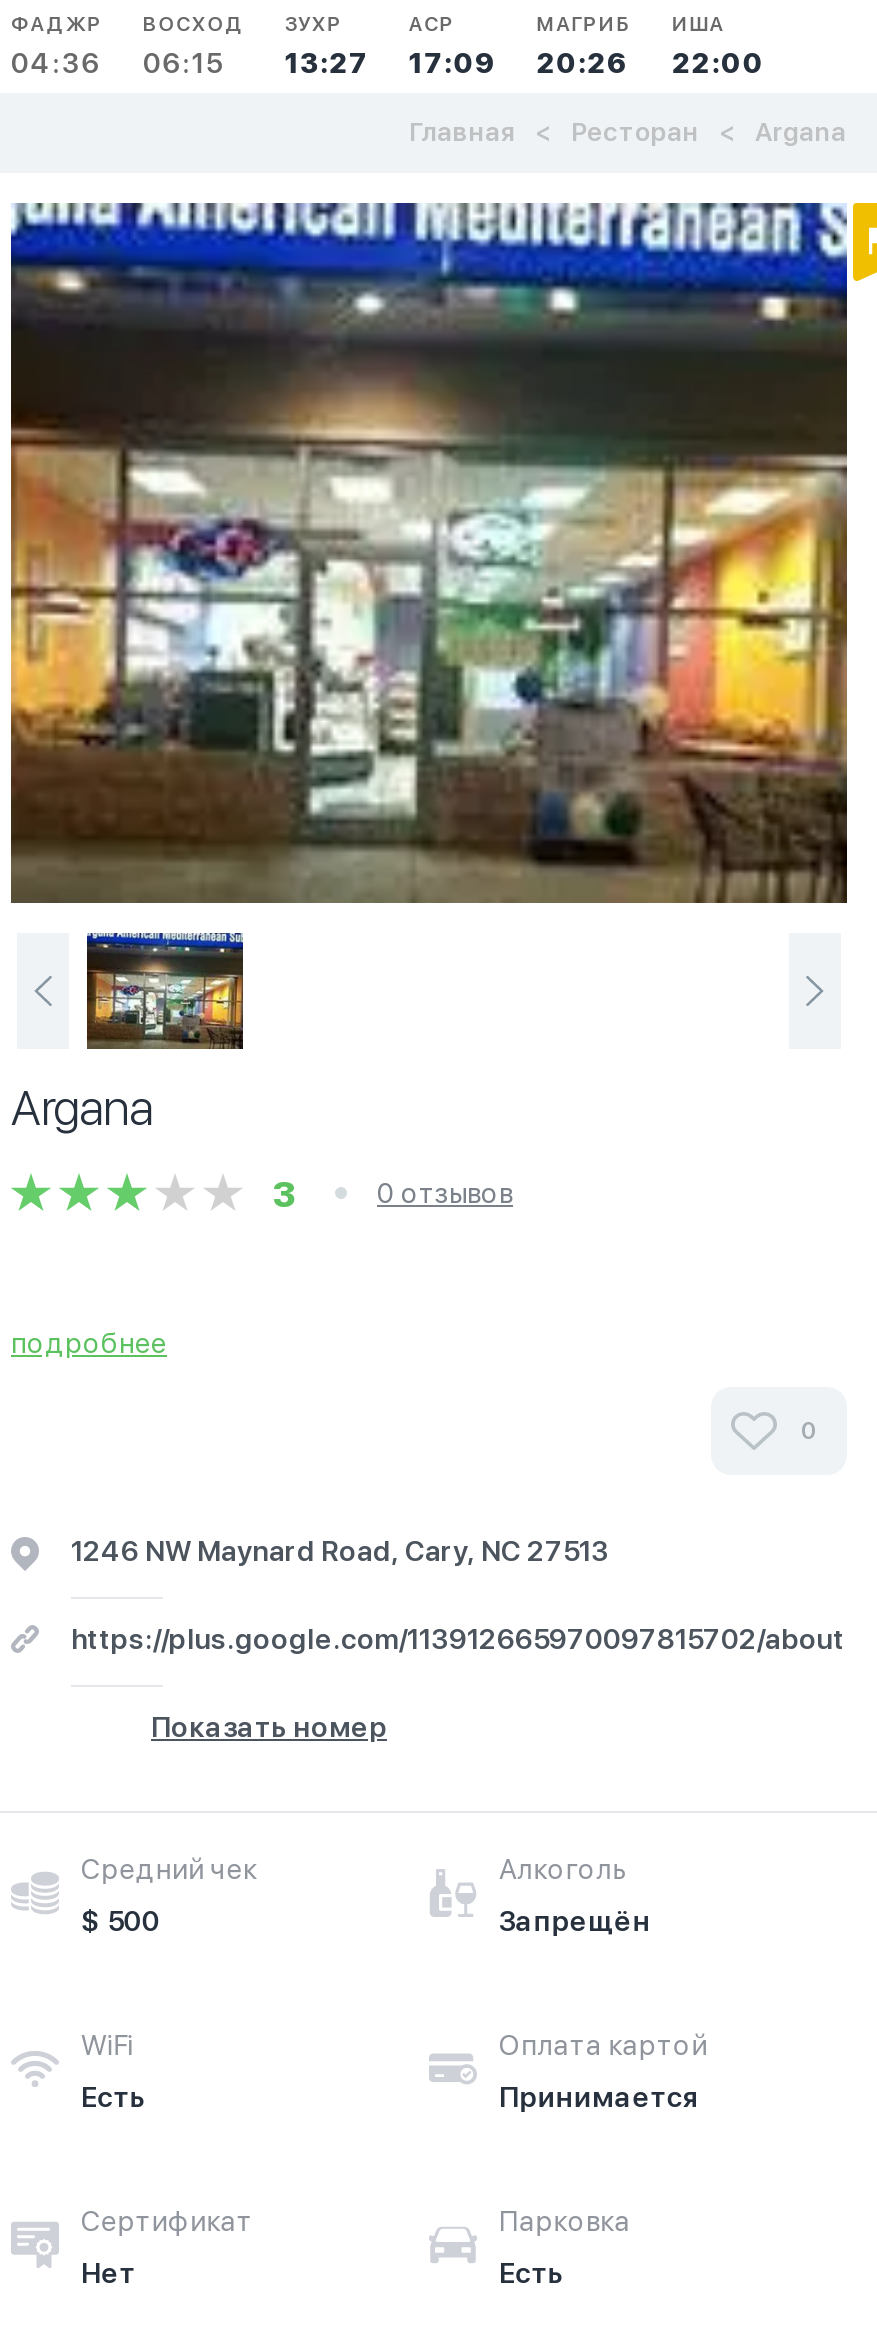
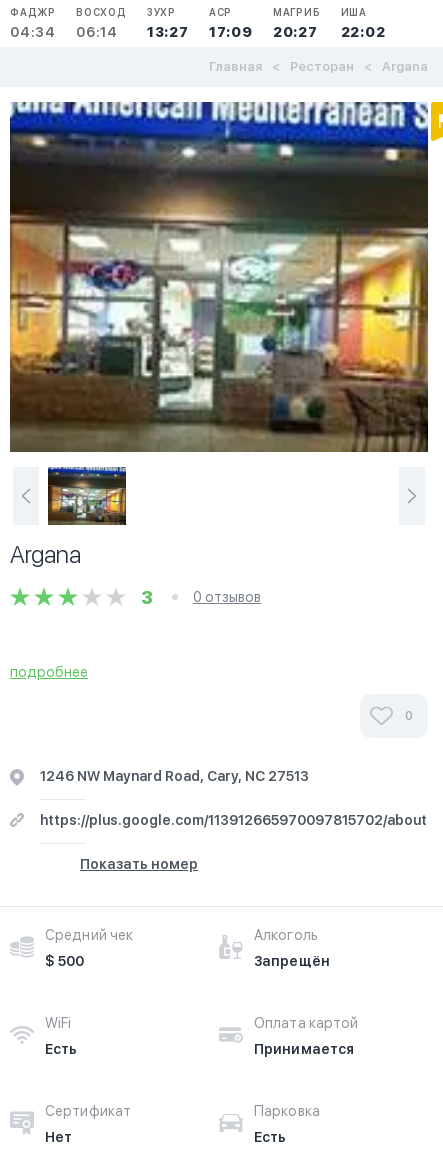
- 04:36
+ 04:34

- 06:15
+ 06:14

- 20:26
+ 20:27

- 22:00
+ 22:02
